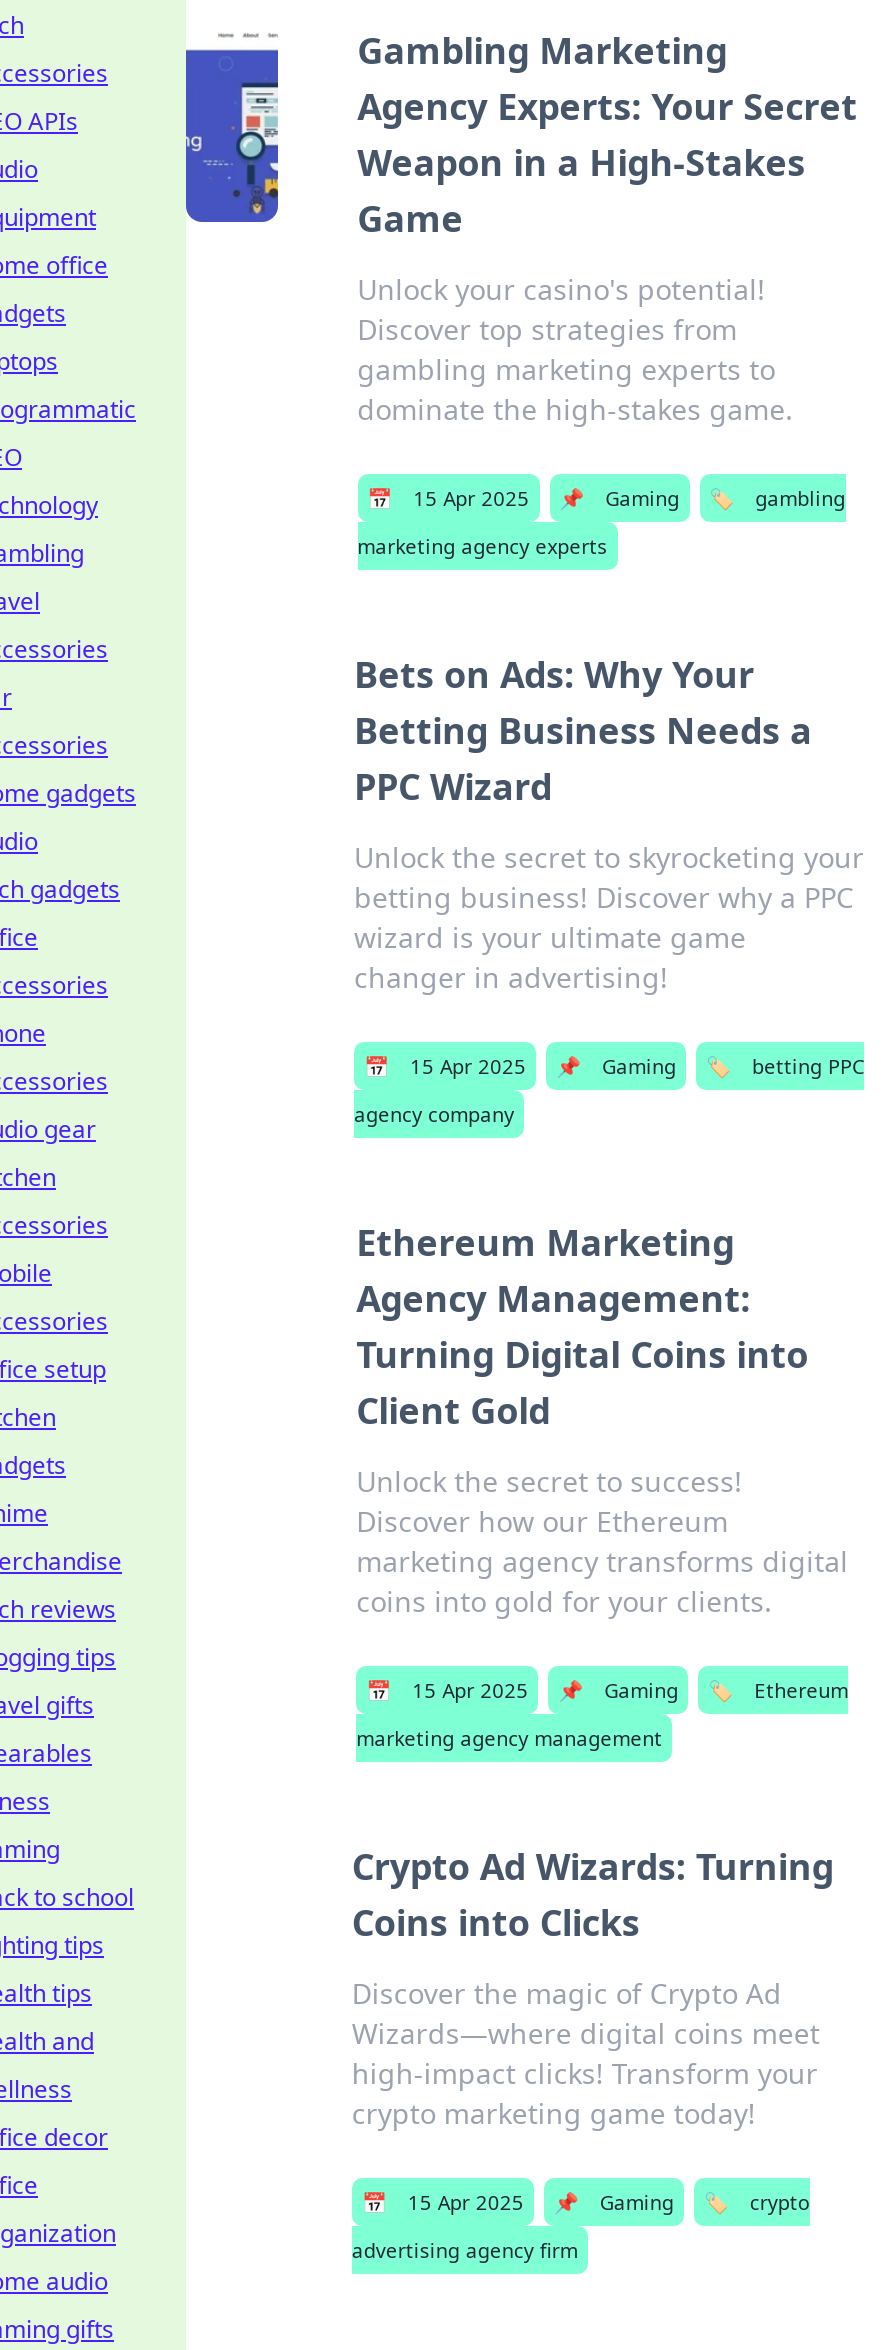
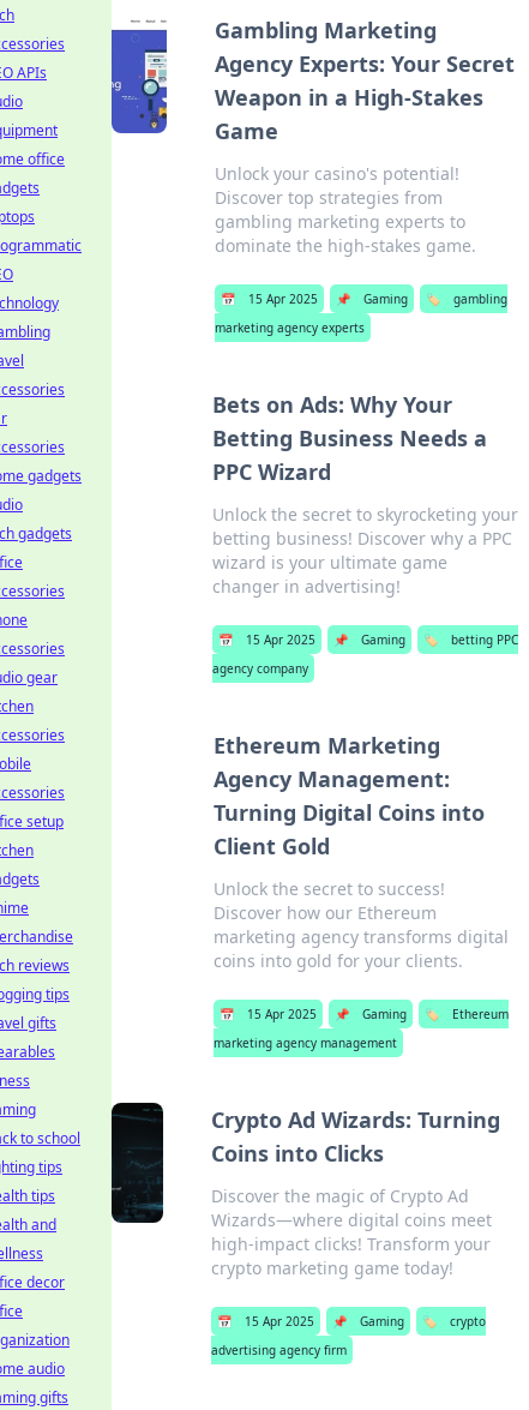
+ [image]
